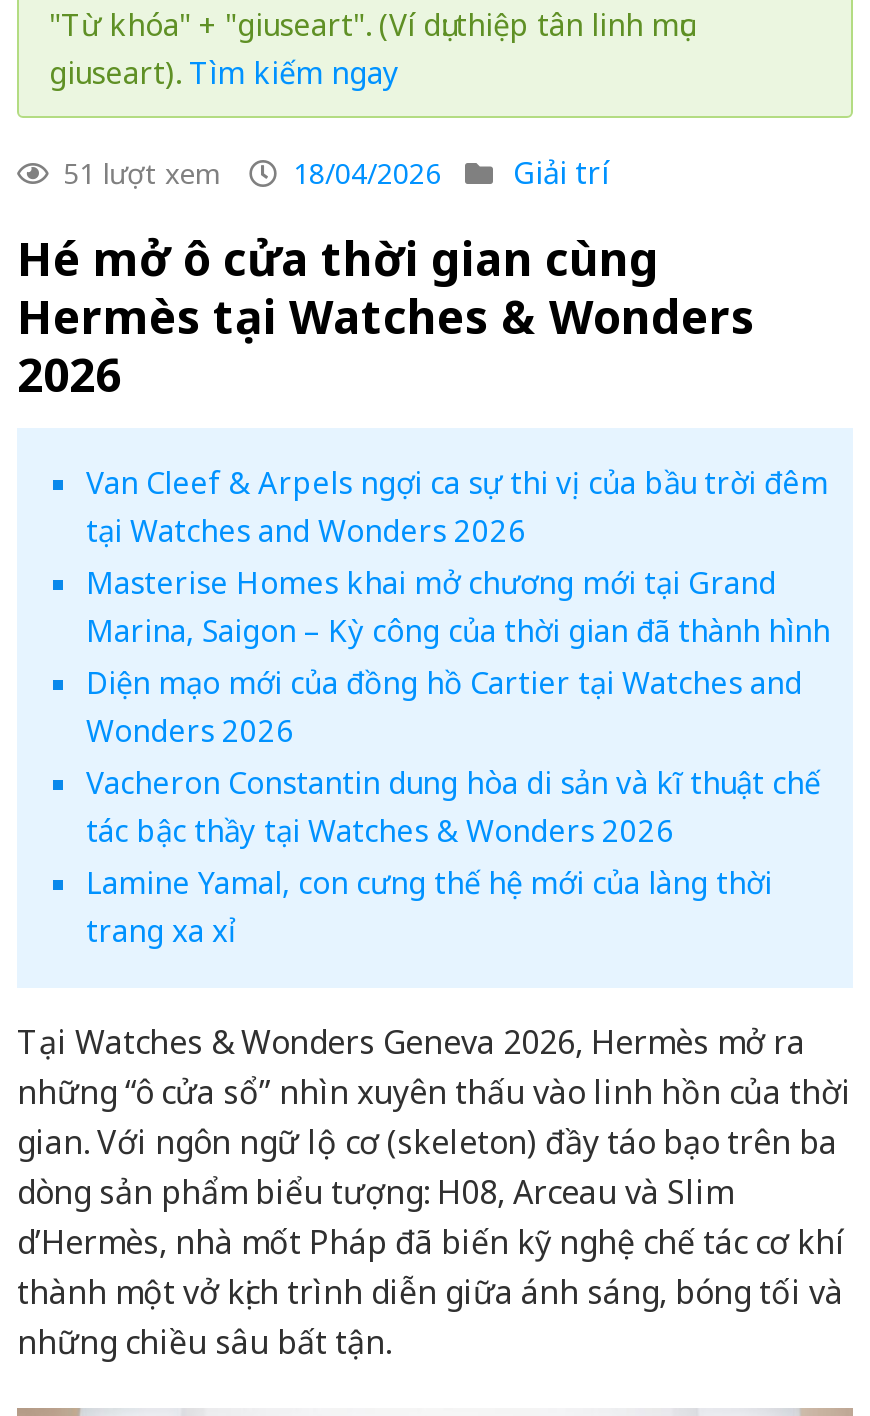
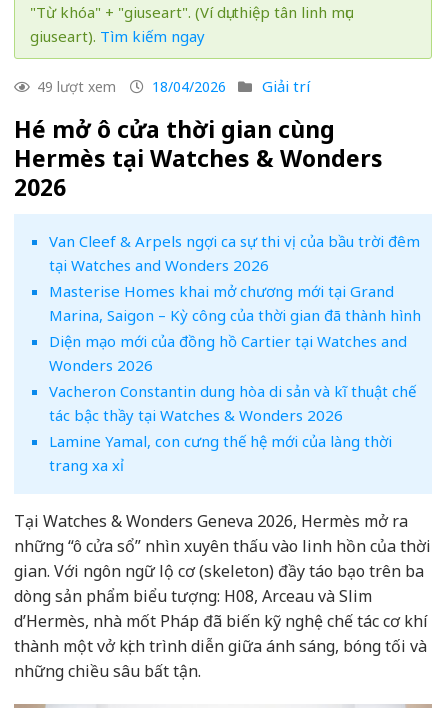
- 51 lượt xem 18/04/2026 Giải trí
+ 49 lượt xem 18/04/2026 Giải trí
